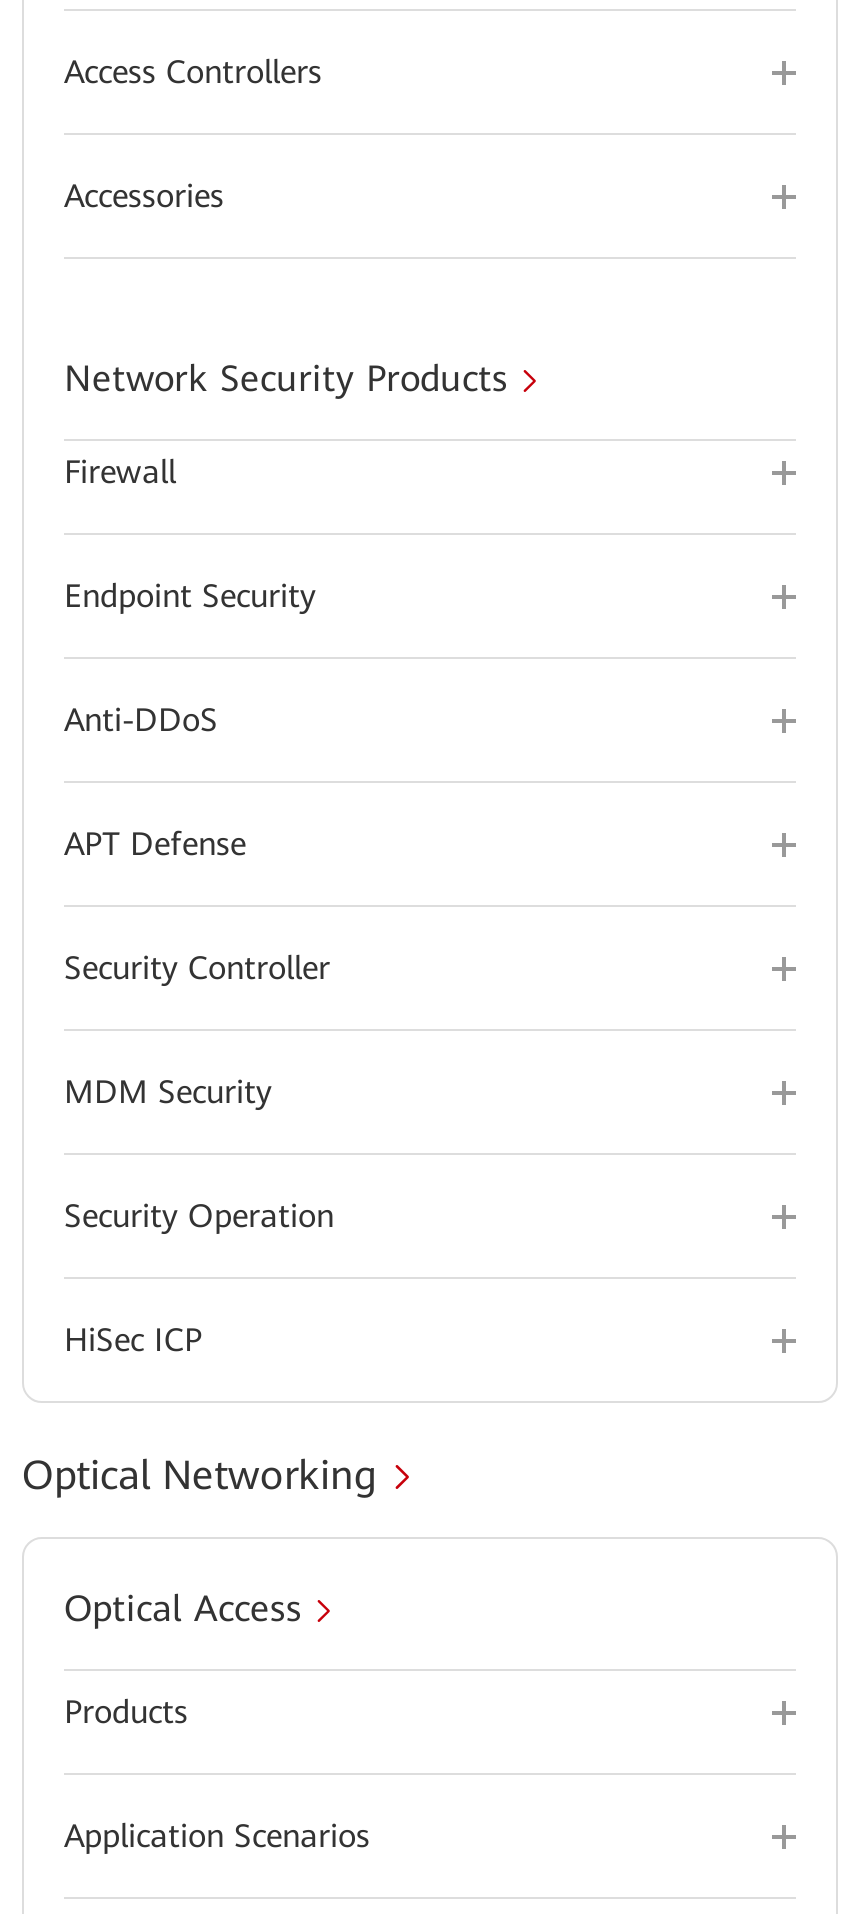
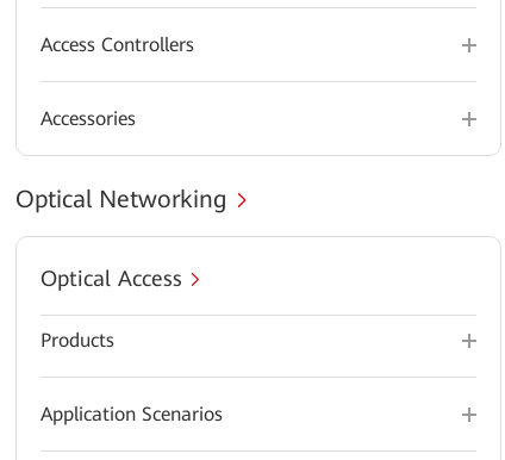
- Network Security Products
- Firewall
- Endpoint Security
- Anti-DDoS
- APT Defense
- Security Controller
- MDM Security
- Security Operation
- HiSec ICP
